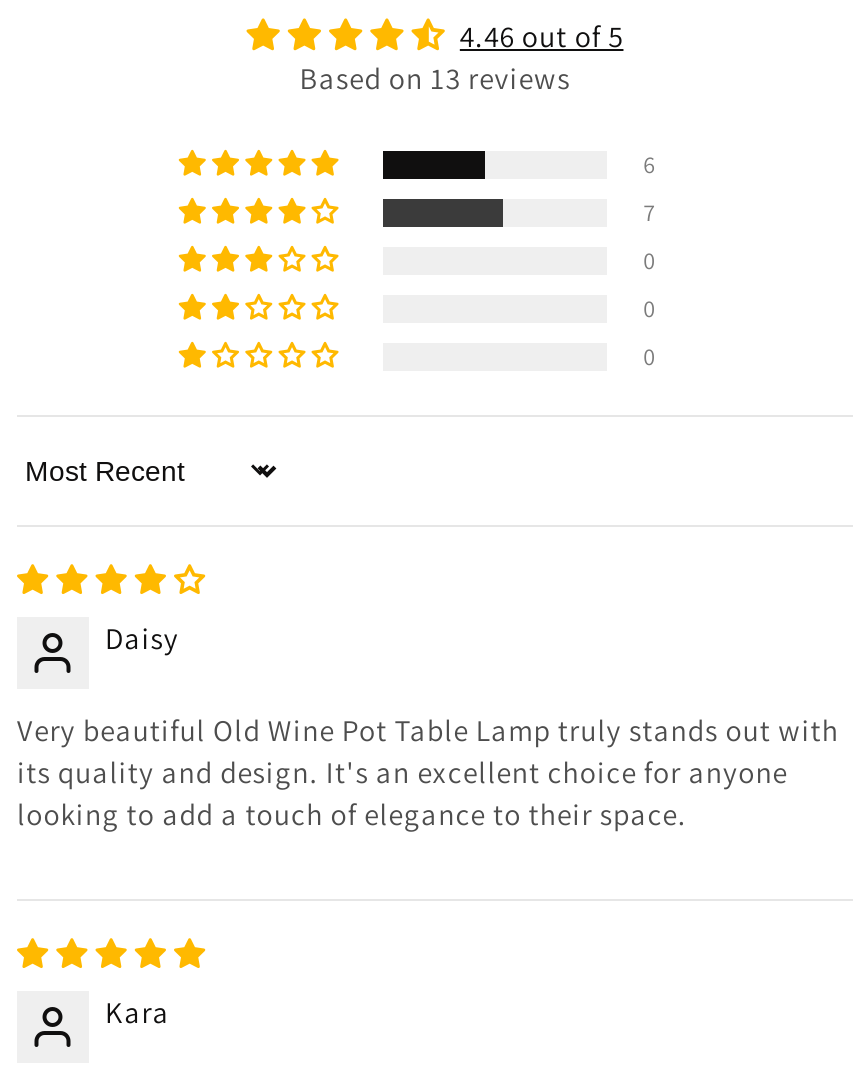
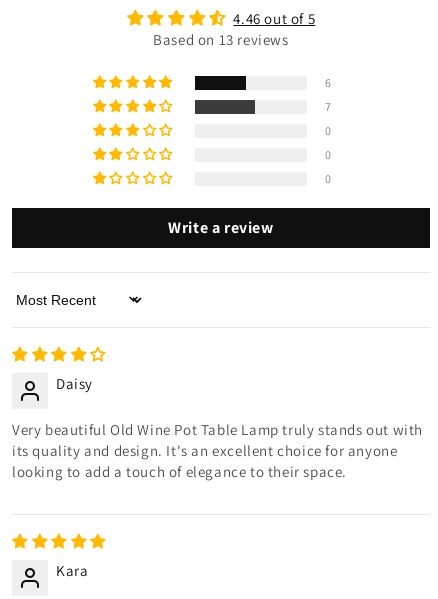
+ Write a review
